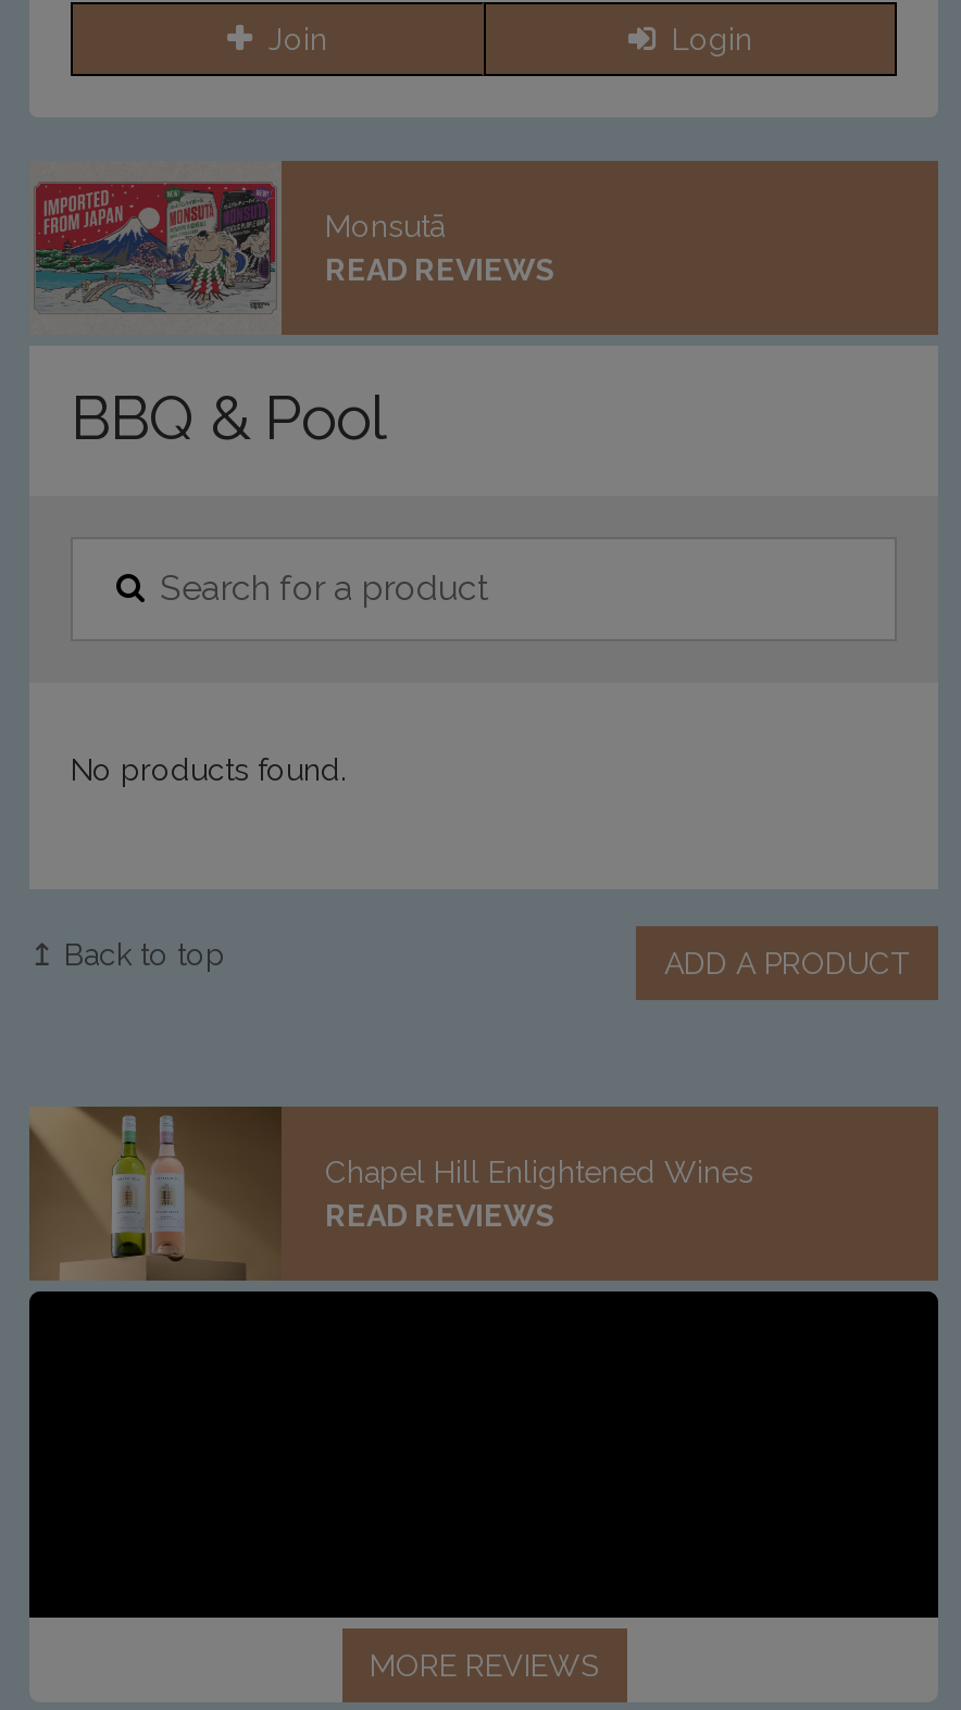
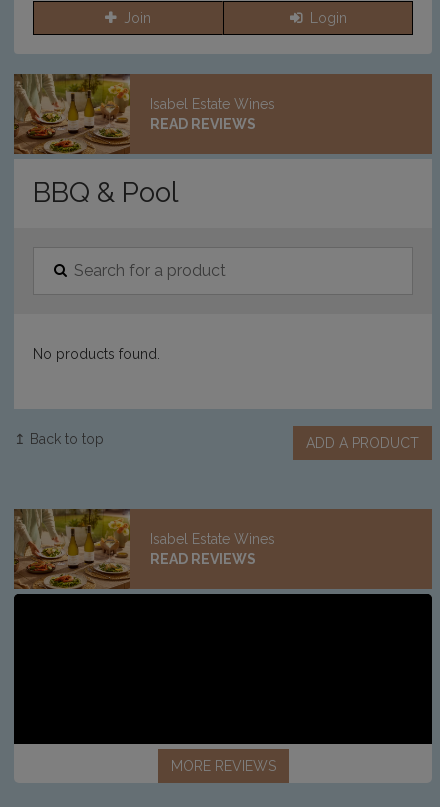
- [image]
- Monsutā
+ [image]
+ Isabel Estate Wines

- [image]
- Chapel Hill Enlightened Wines
+ [image]
+ Isabel Estate Wines
